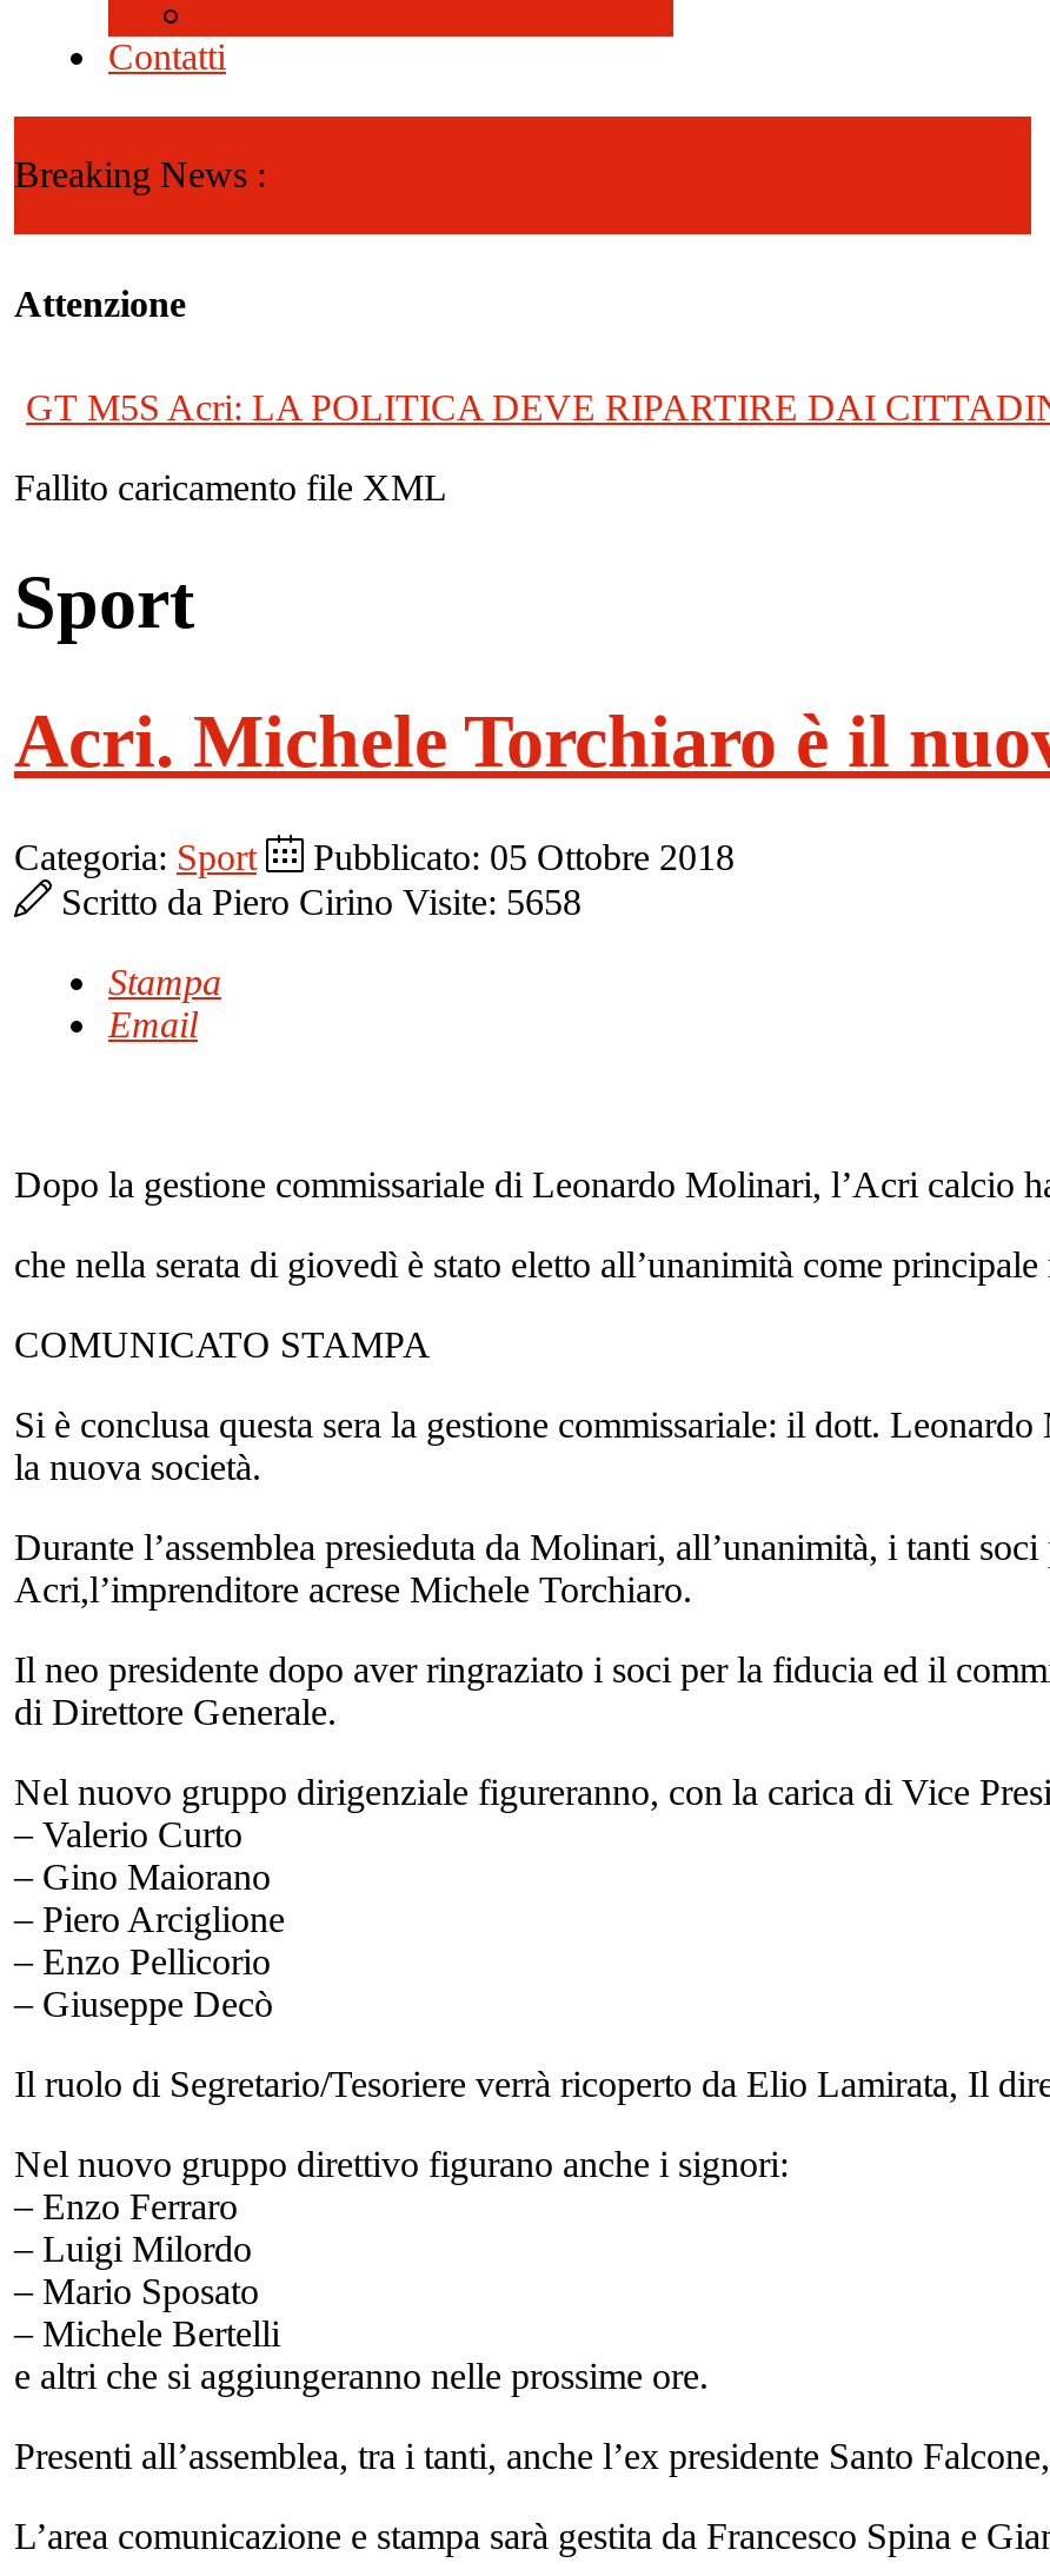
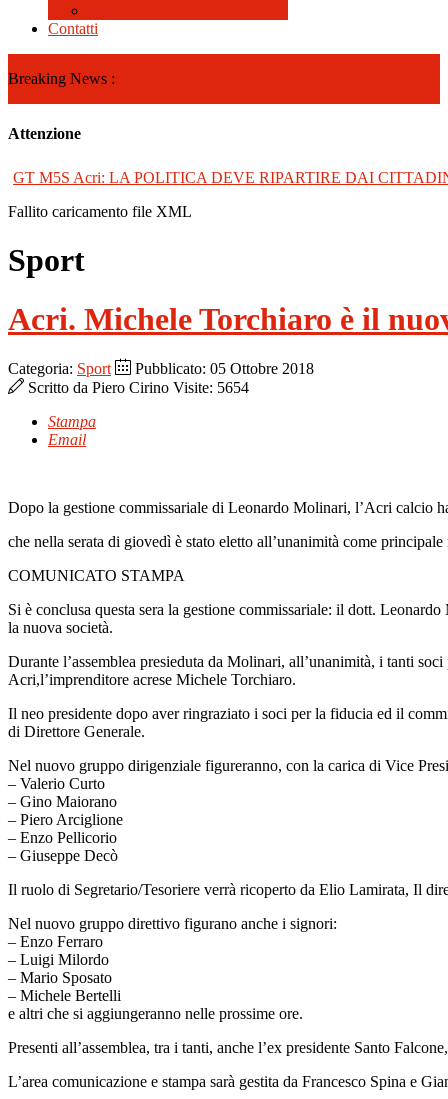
- Scritto da Piero Cirino Visite: 5658
+ Scritto da Piero Cirino Visite: 5654
